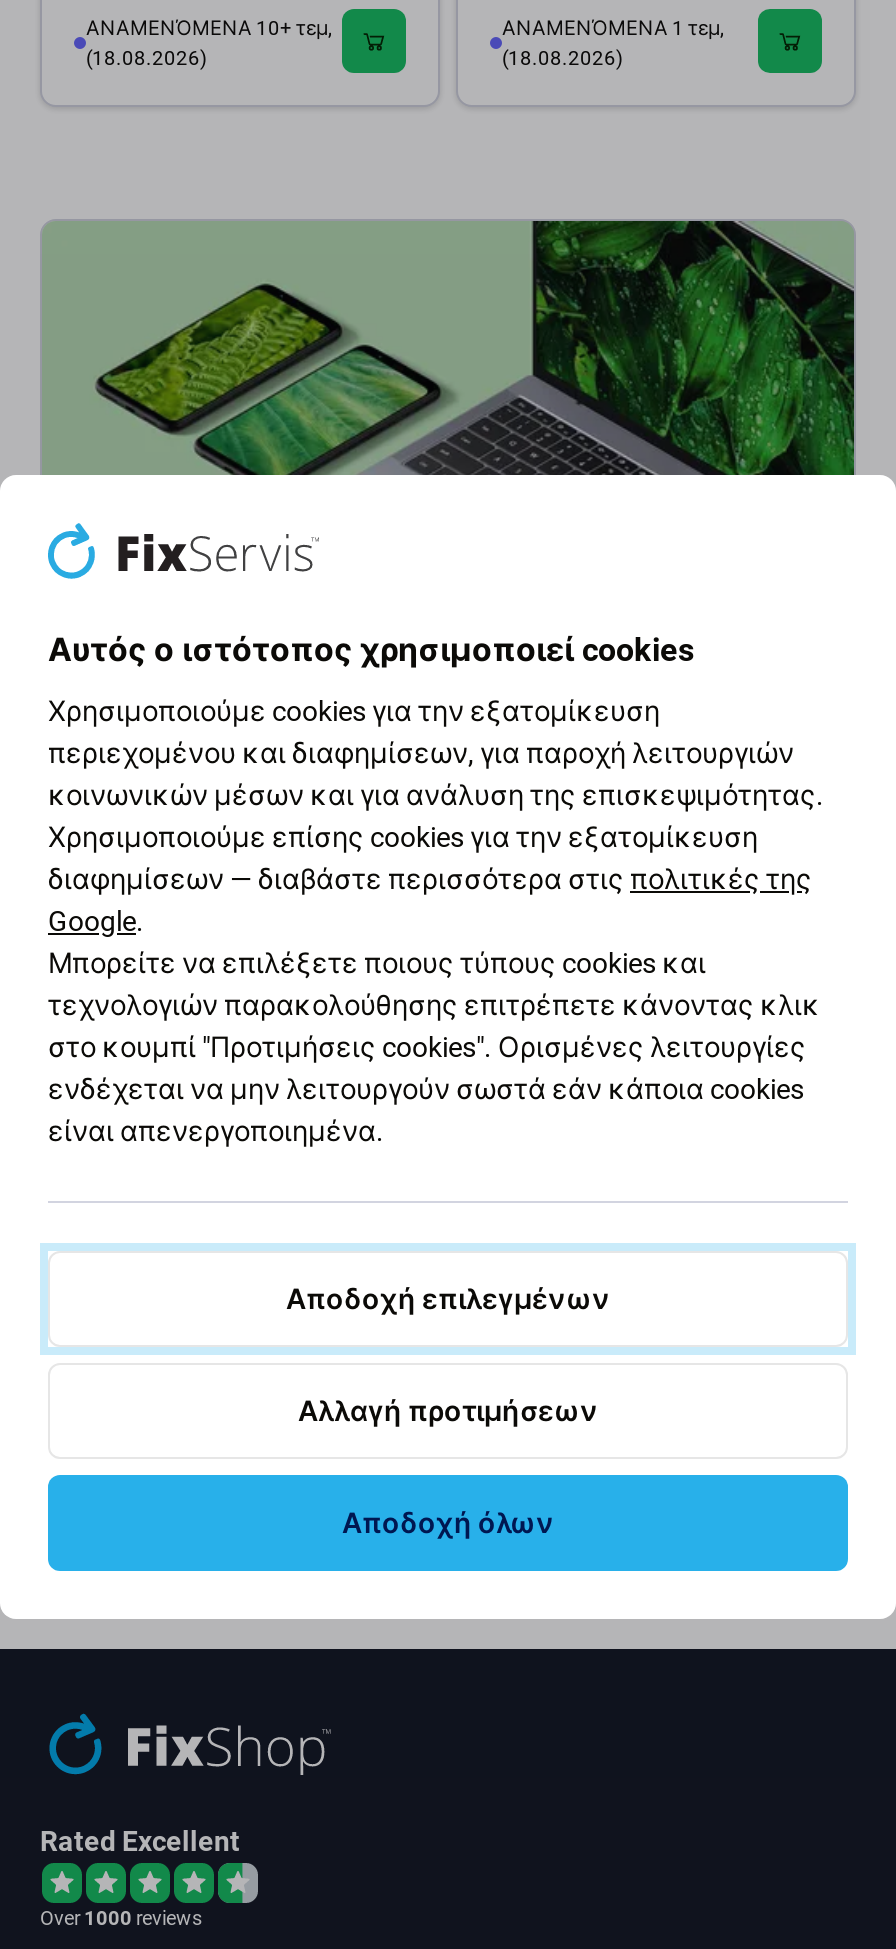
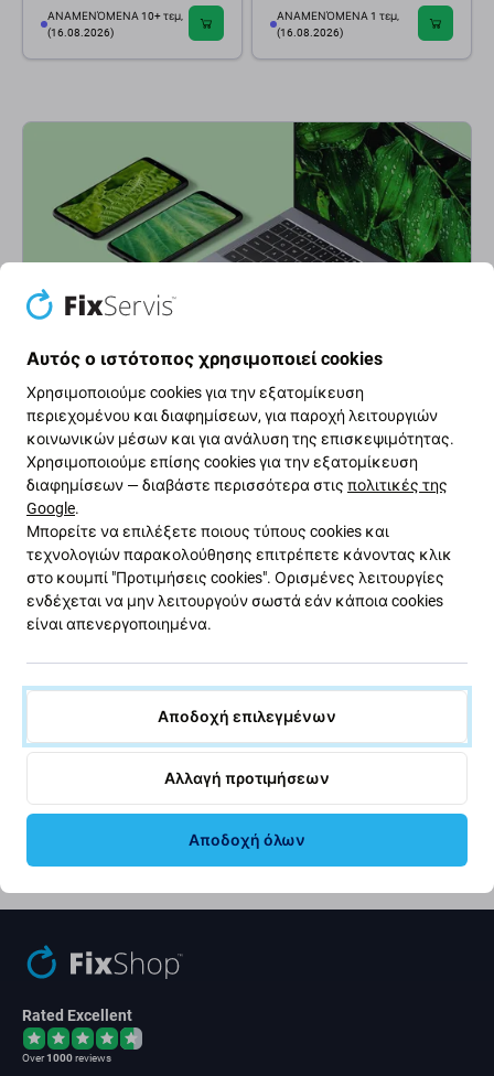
- (18.08.2026)
+ (16.08.2026)

- (18.08.2026)
+ (16.08.2026)
